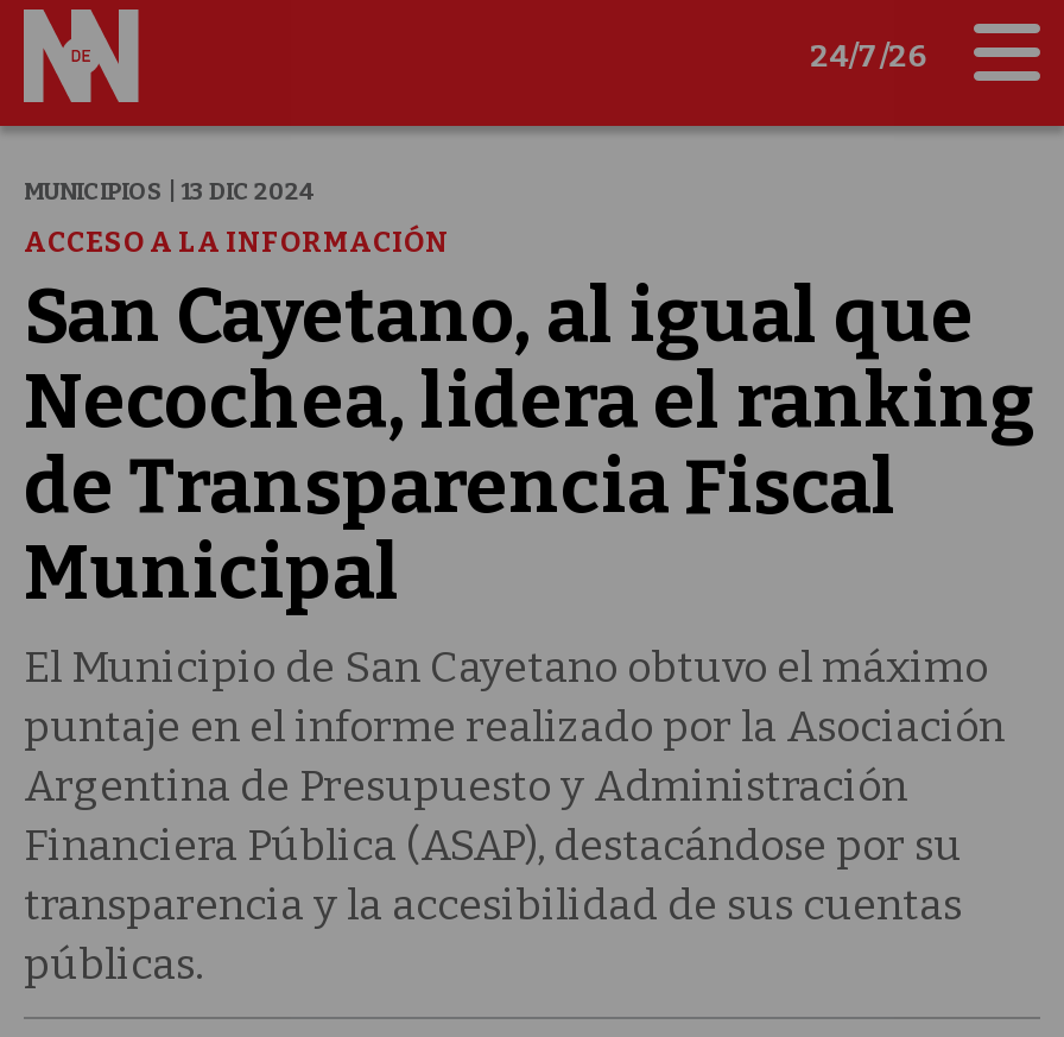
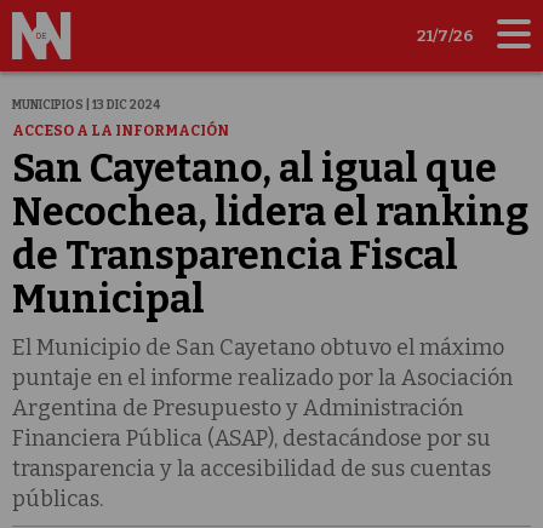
- 24/7/26
+ 21/7/26
